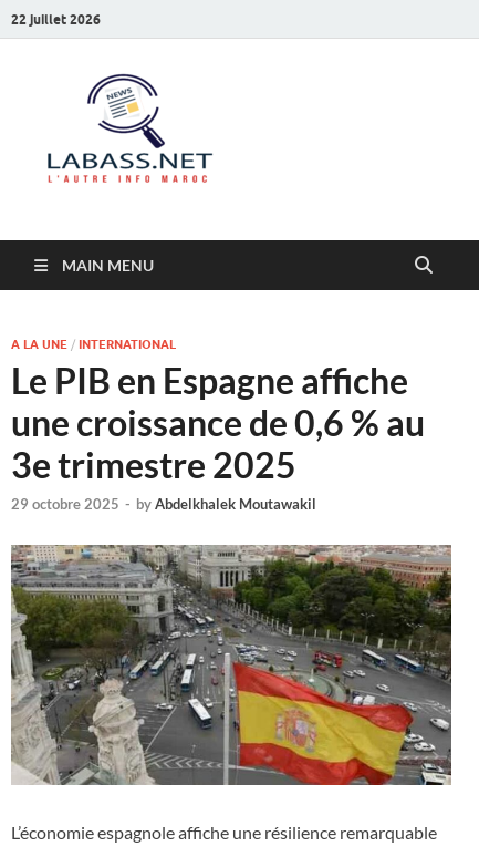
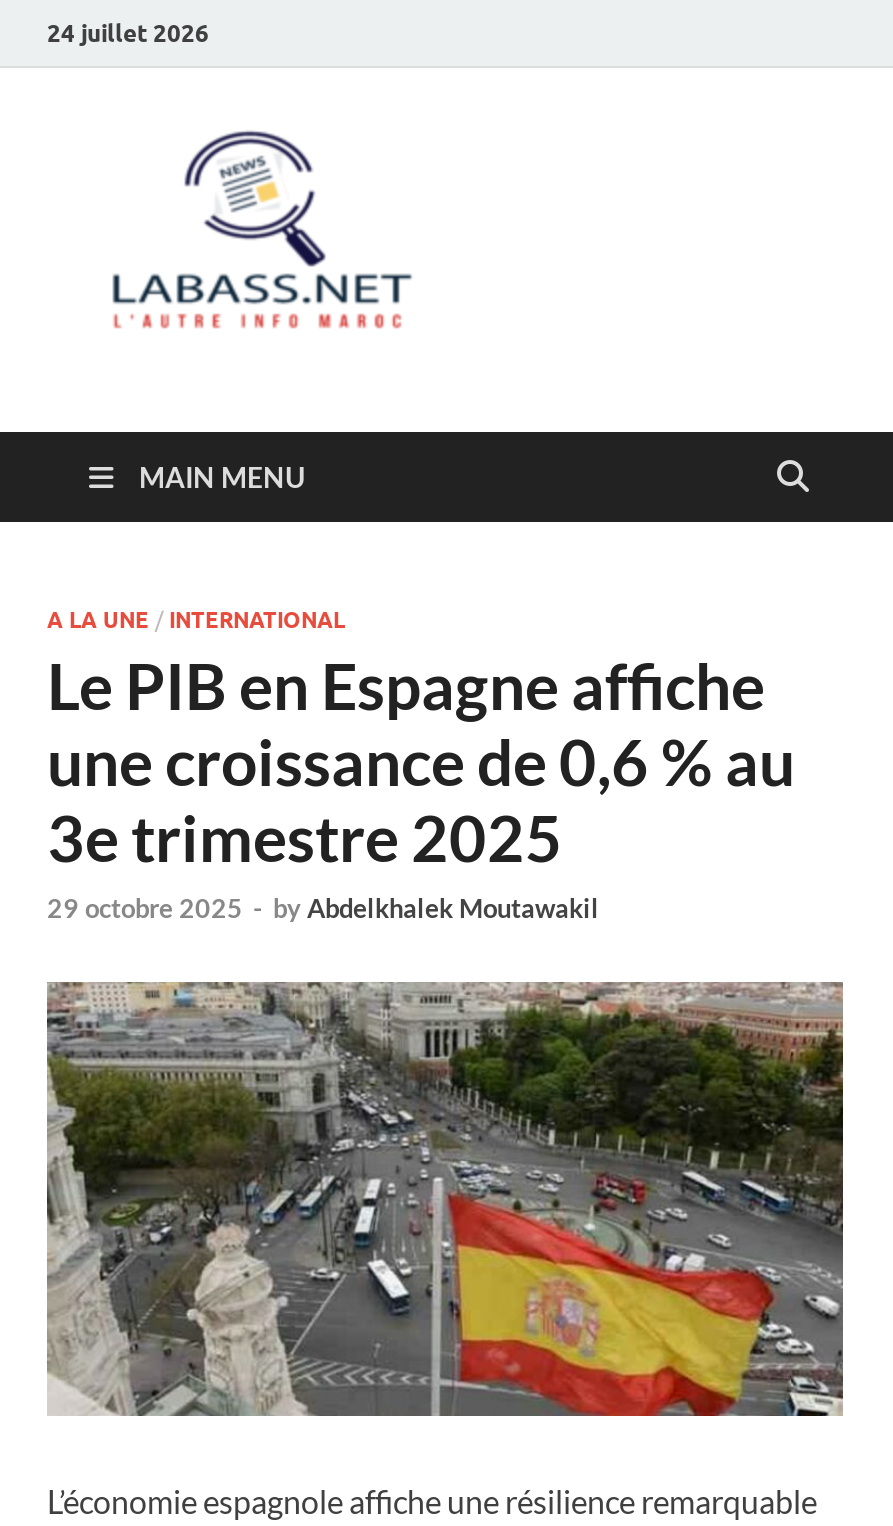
- 22 juillet 2026
+ 24 juillet 2026
